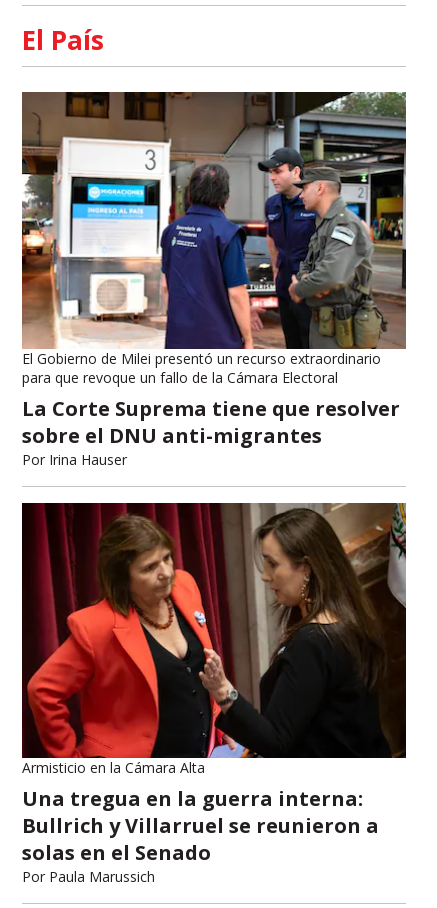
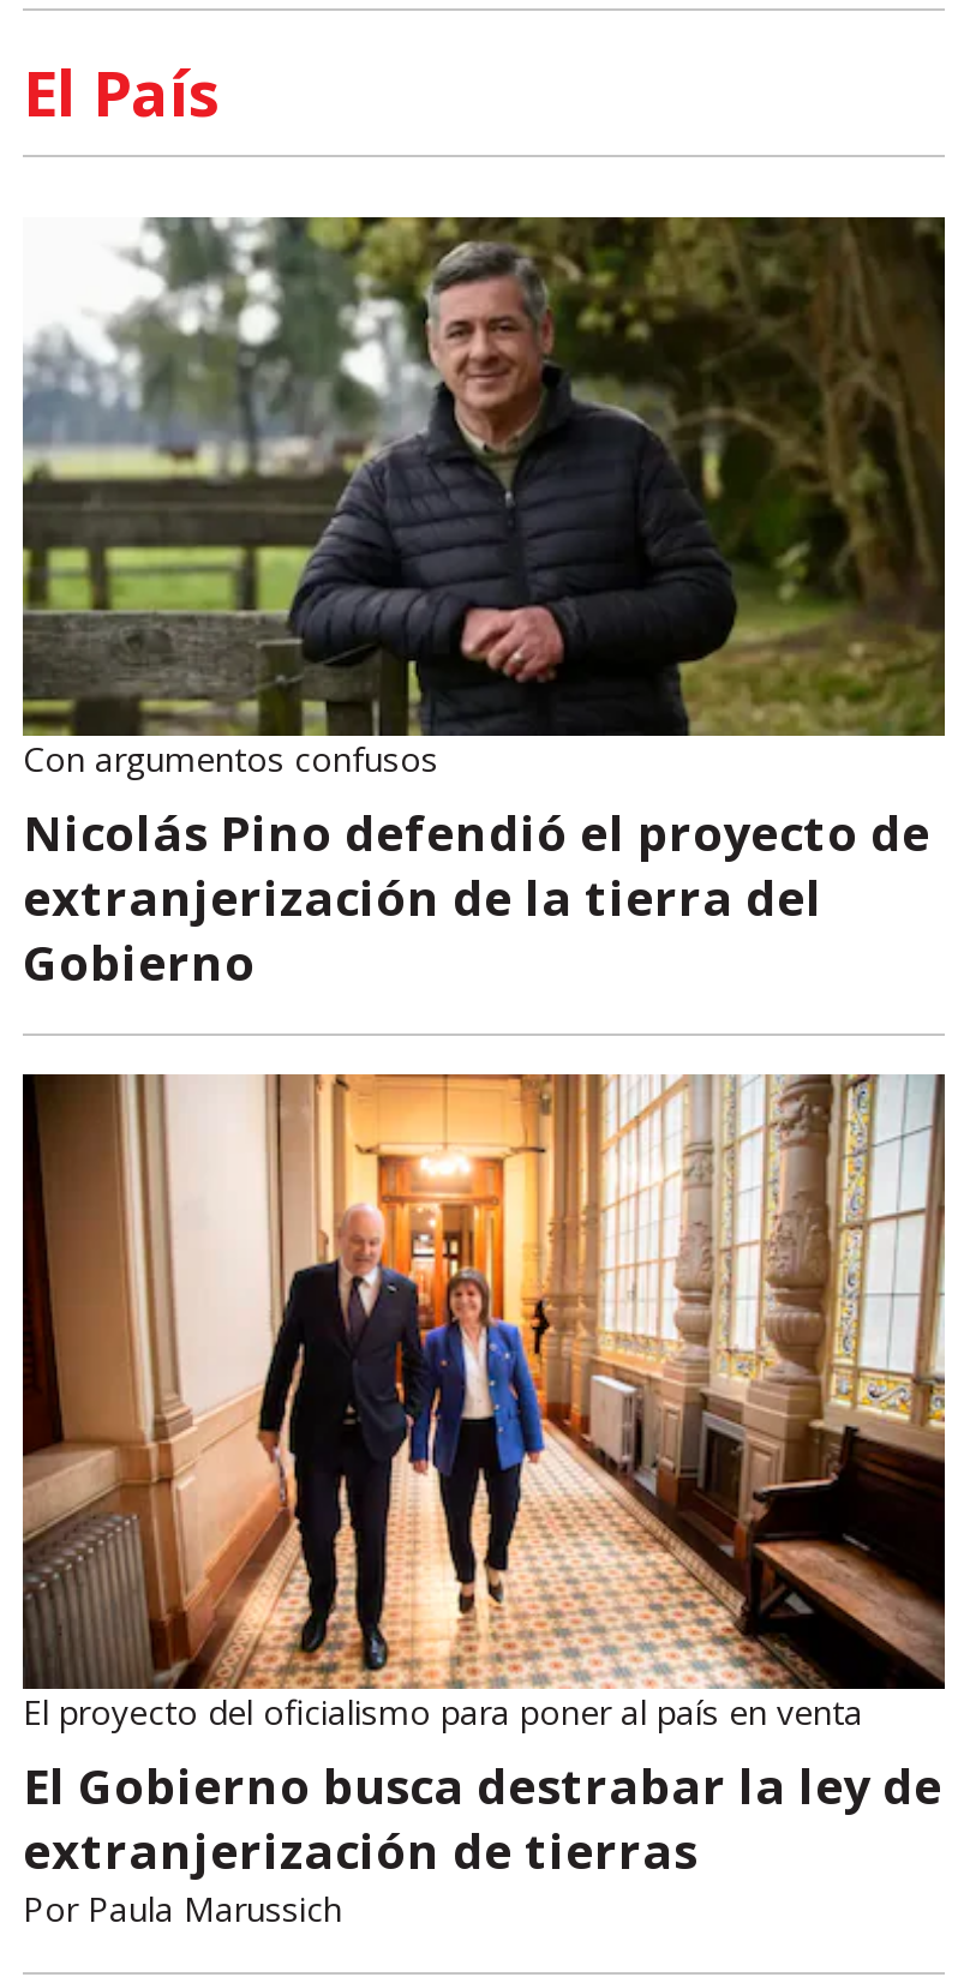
- [image]
- El Gobierno de Milei presentó un recurso extraordinario
- para que revoque un fallo de la Cámara Electoral
- La Corte Suprema tiene que resolver
- sobre el DNU anti-migrantes
- Por Irina Hauser
+ [image]
+ Con argumentos confusos
+ Nicolás Pino defendió el proyecto de
+ extranjerización de la tierra del
+ Gobierno

- [image]
+ [image]

- Armisticio en la Cámara Alta
- Una tregua en la guerra interna:
- Bullrich y Villarruel se reunieron a
- solas en el Senado
+ El proyecto del oficialismo para poner al país en venta
+ El Gobierno busca destrabar la ley de
+ extranjerización de tierras
